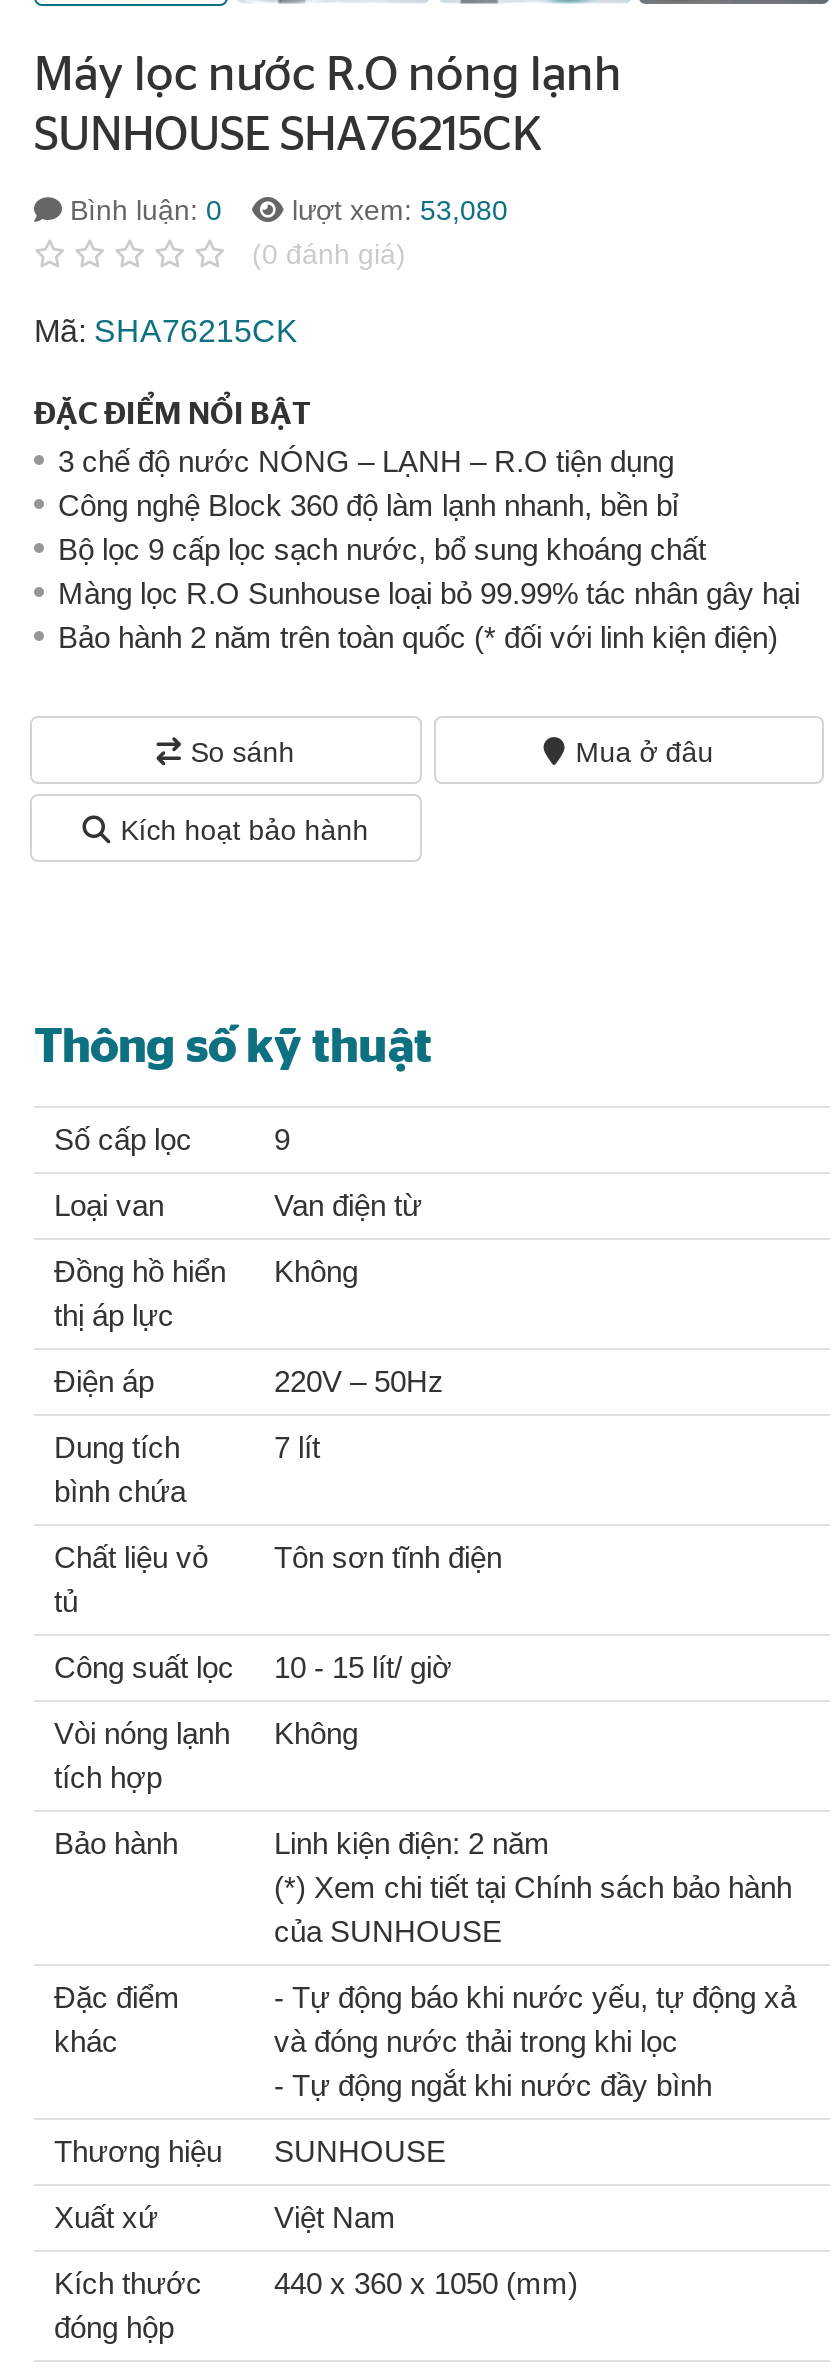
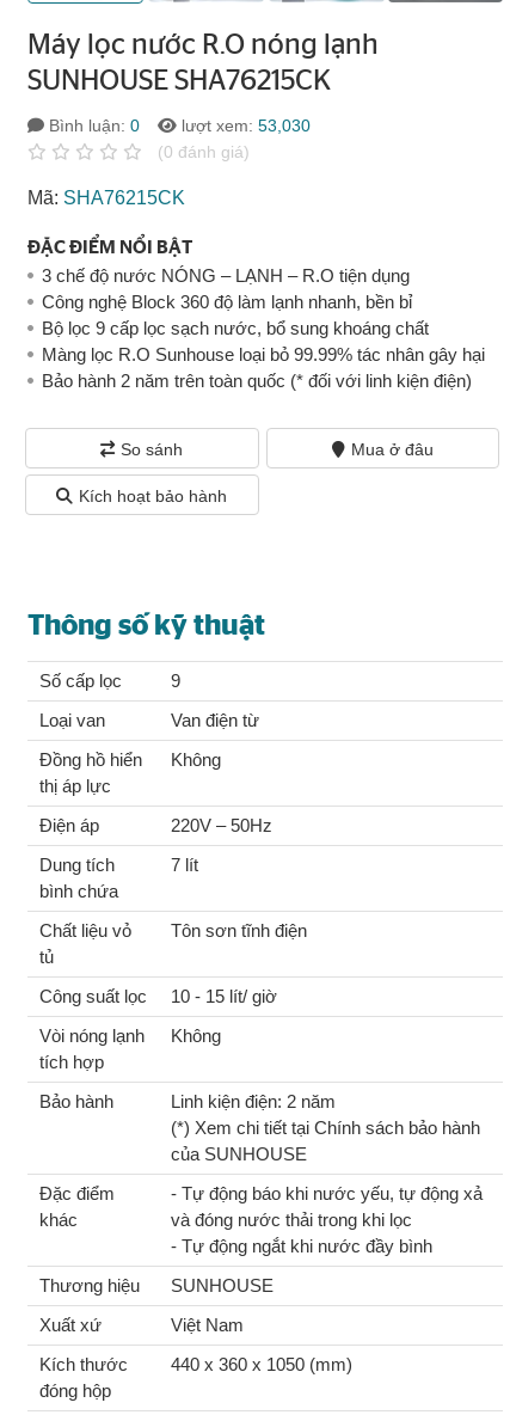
- Bình luận: 0 lượt xem: 53,080
+ Bình luận: 0 lượt xem: 53,030
